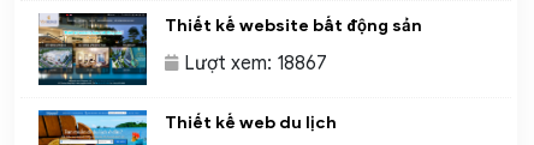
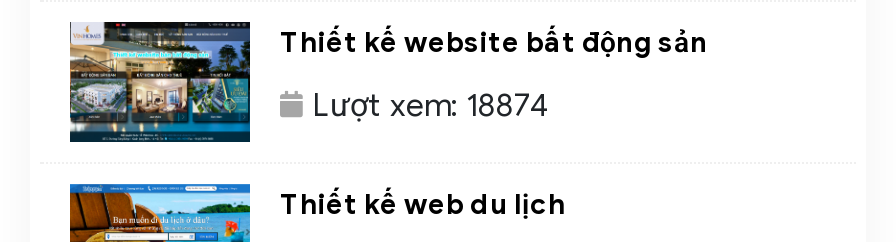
- Lượt xem: 18867
+ Lượt xem: 18874
